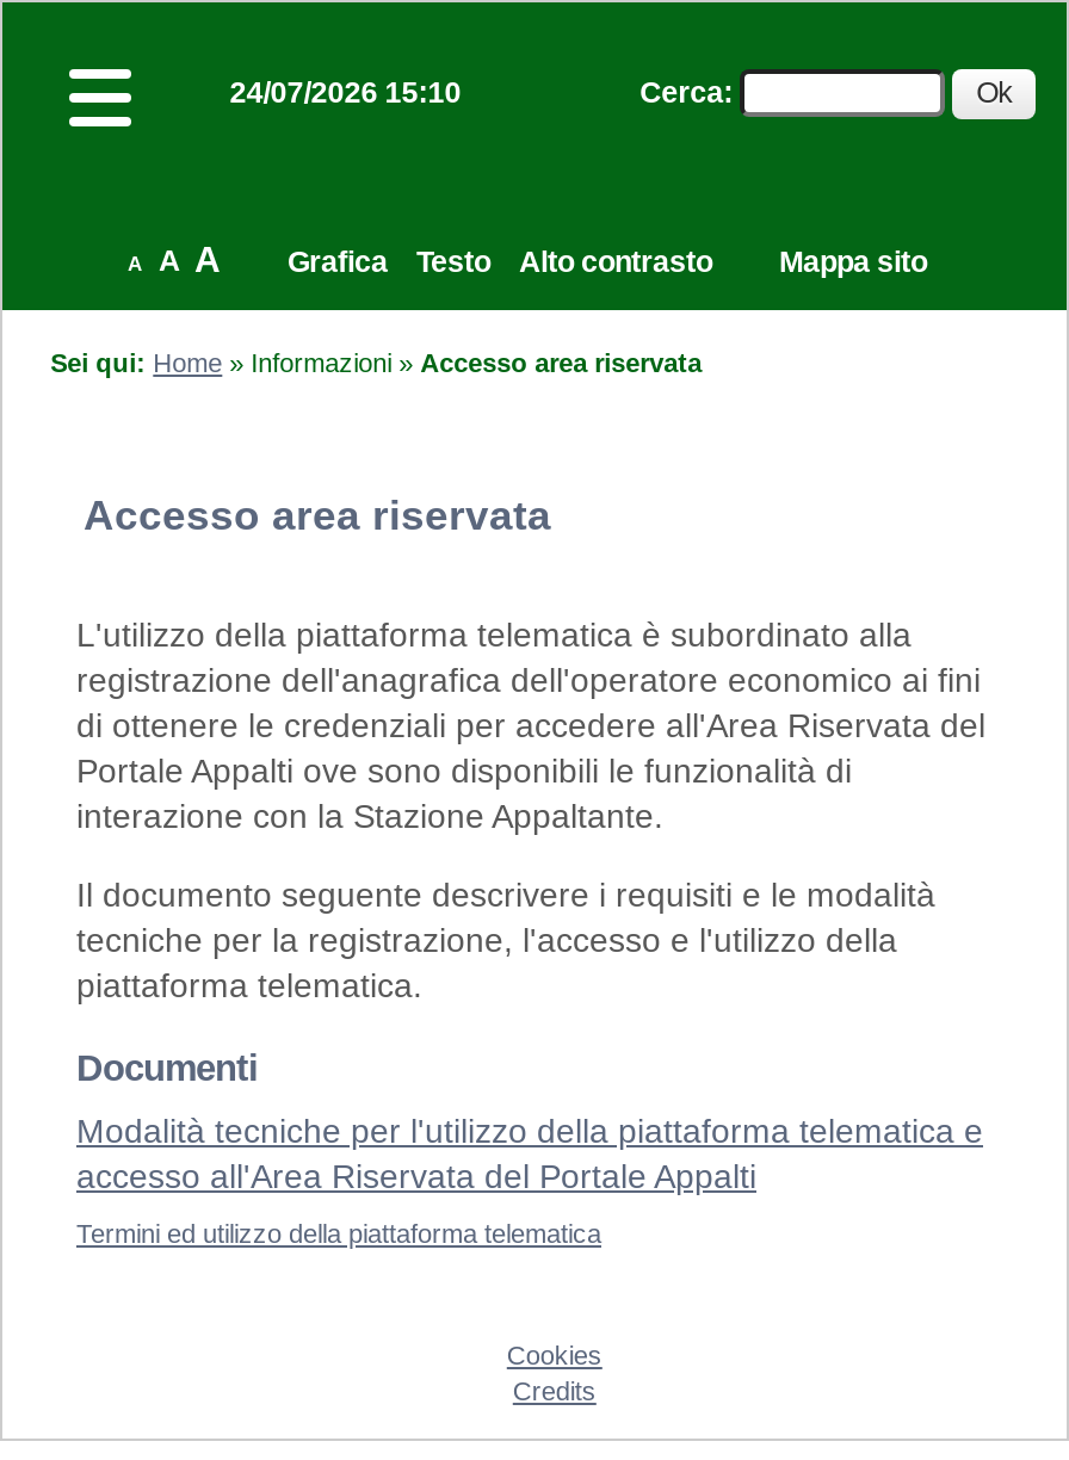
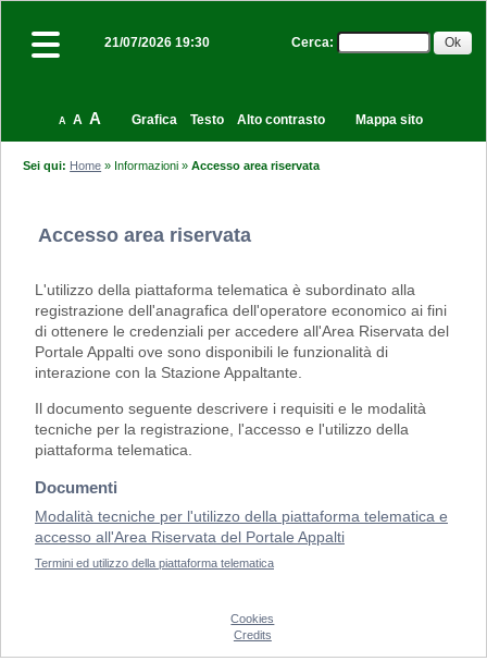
- 24/07/2026 15:10
+ 21/07/2026 19:30
